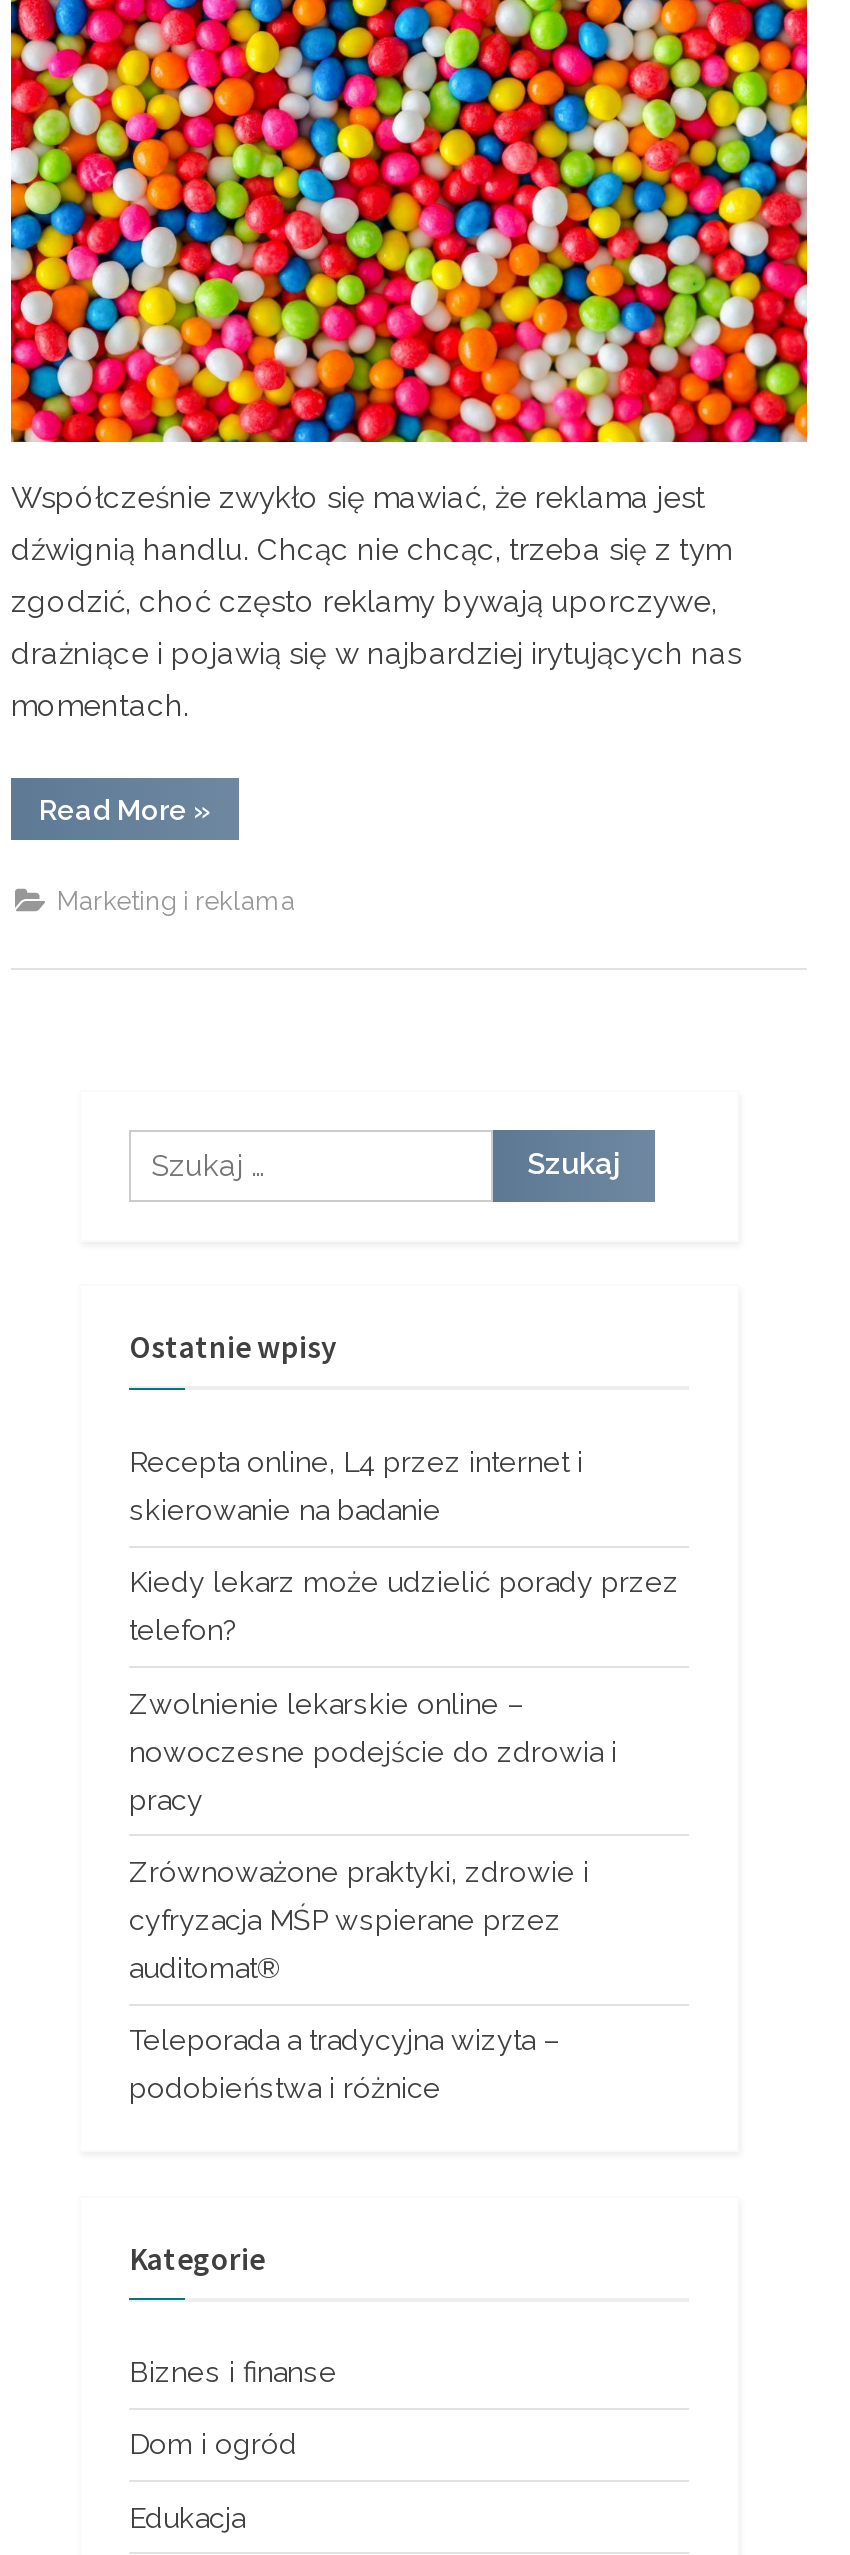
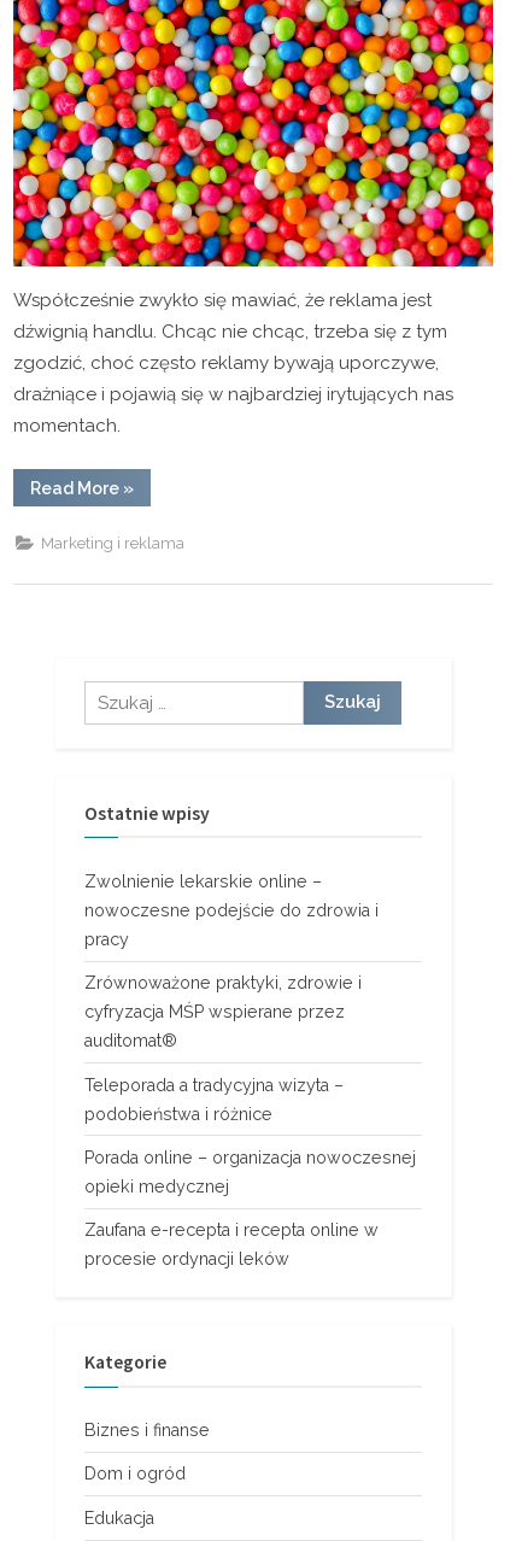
- Recepta online, L4 przez internet i
- skierowanie na badanie
- Kiedy lekarz może udzielić porady przez
- telefon?

moved up: Zwolnienie lekarskie online – | nowoczesne podejście do zdrowia i | pracy | Zrównoważone praktyki, zdrowie i | cyfryzacja MŚP wspierane przez | auditomat® | Teleporada a tradycyjna wizyta – | podobieństwa i różnice

+ Porada online – organizacja nowoczesnej
+ opieki medycznej
+ Zaufana e-recepta i recepta online w
+ procesie ordynacji leków
